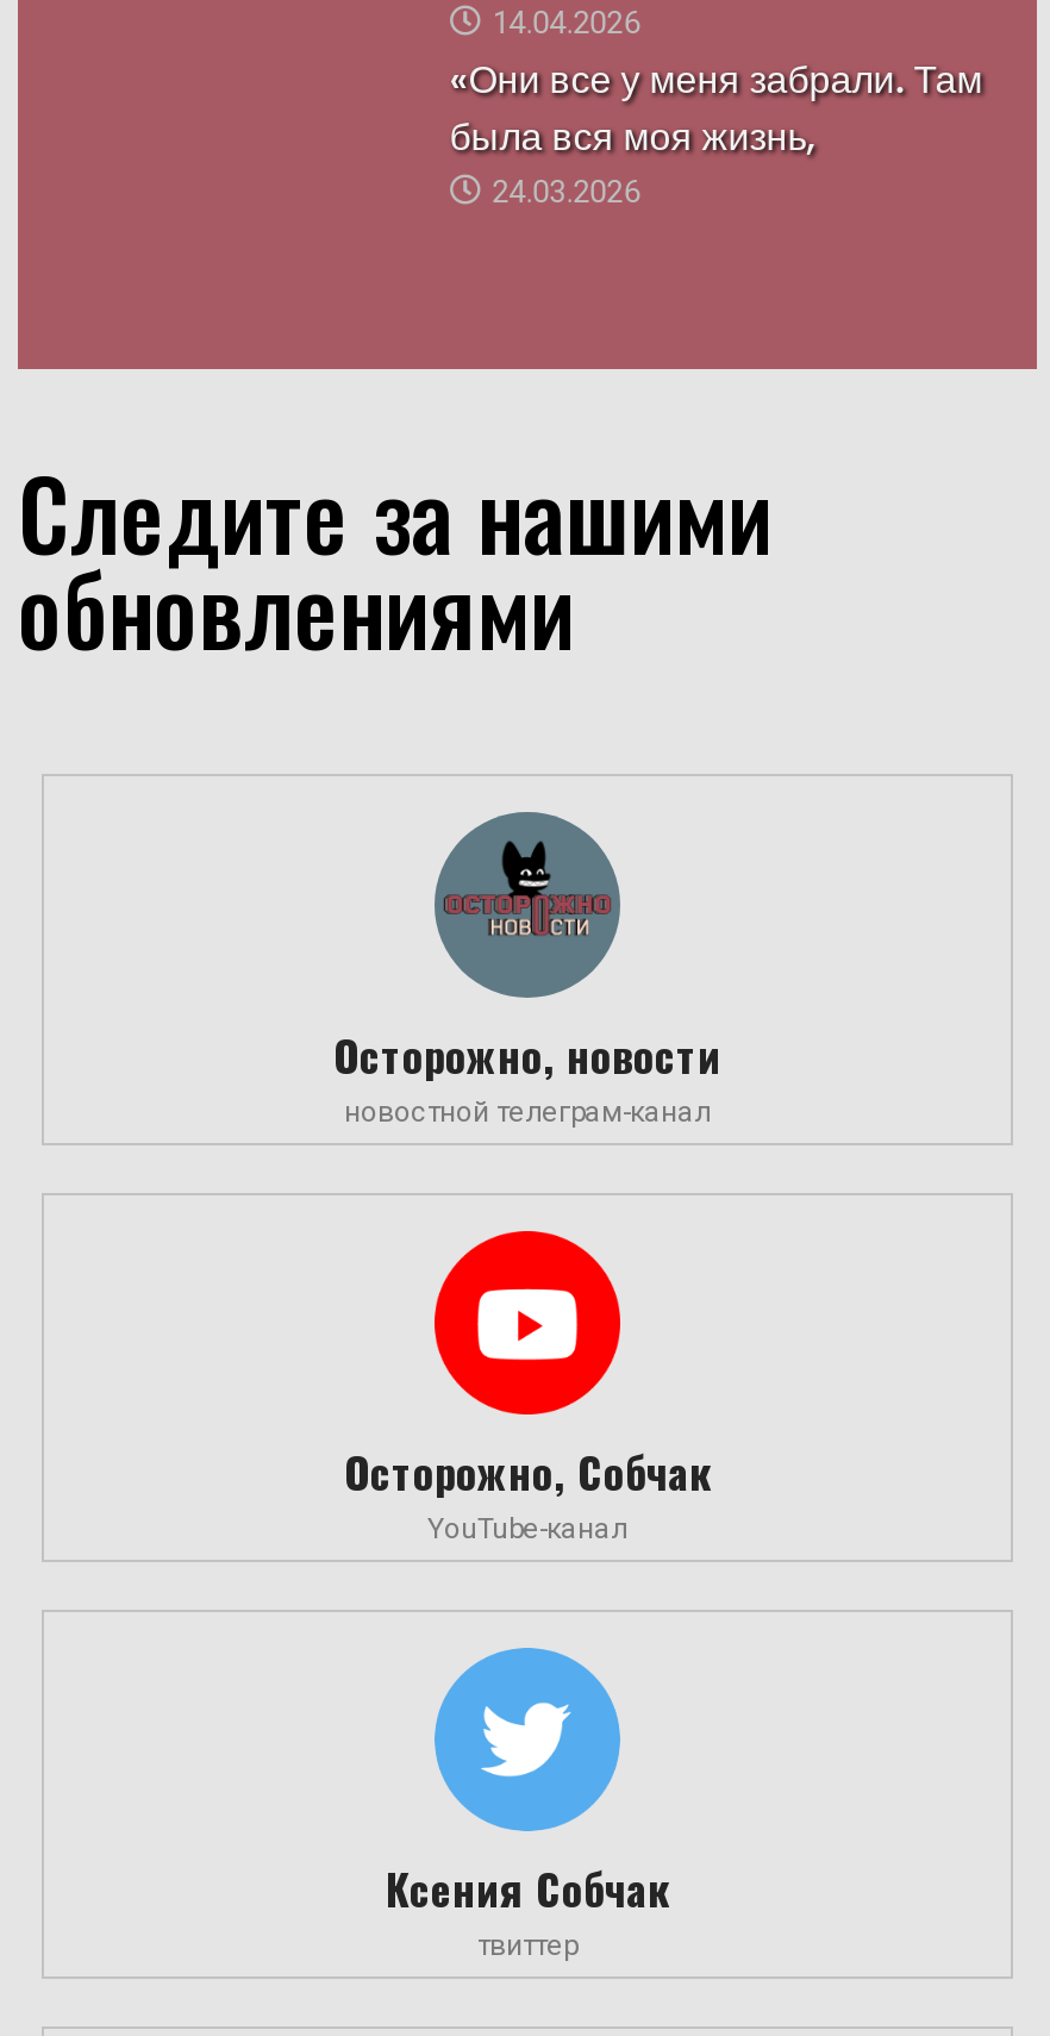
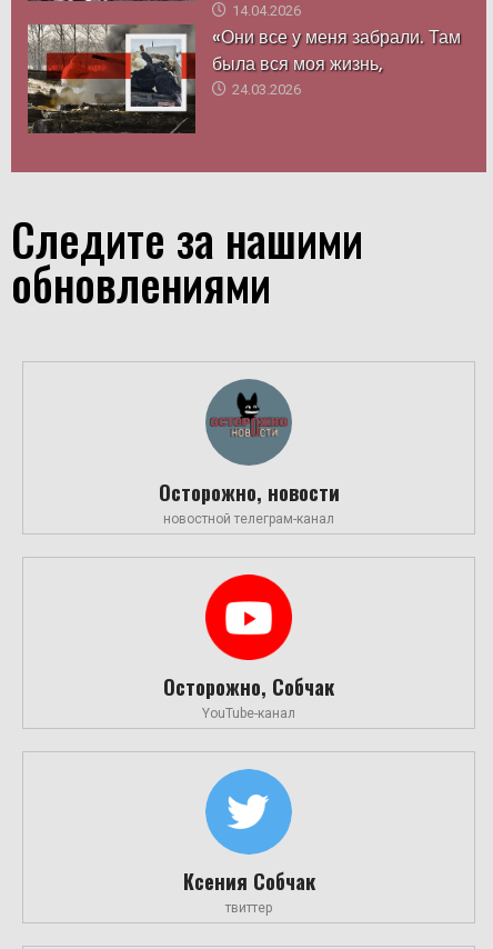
+ [image]
